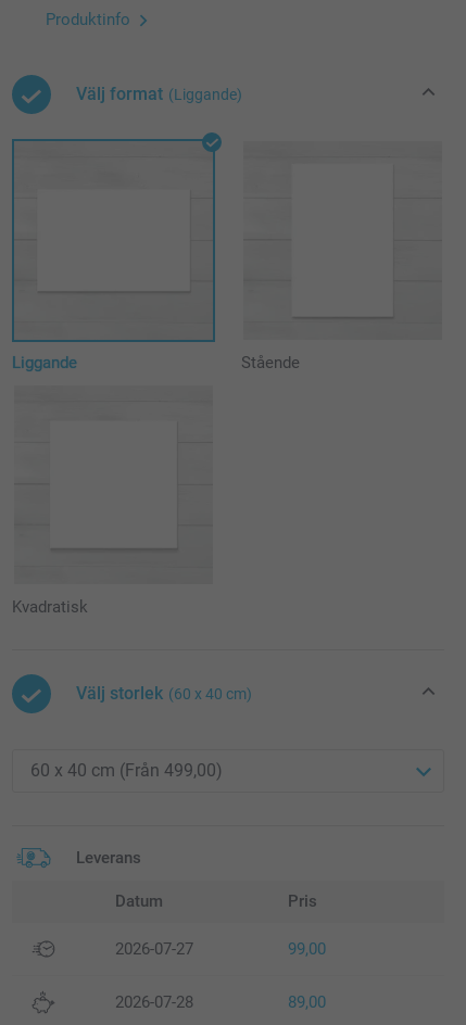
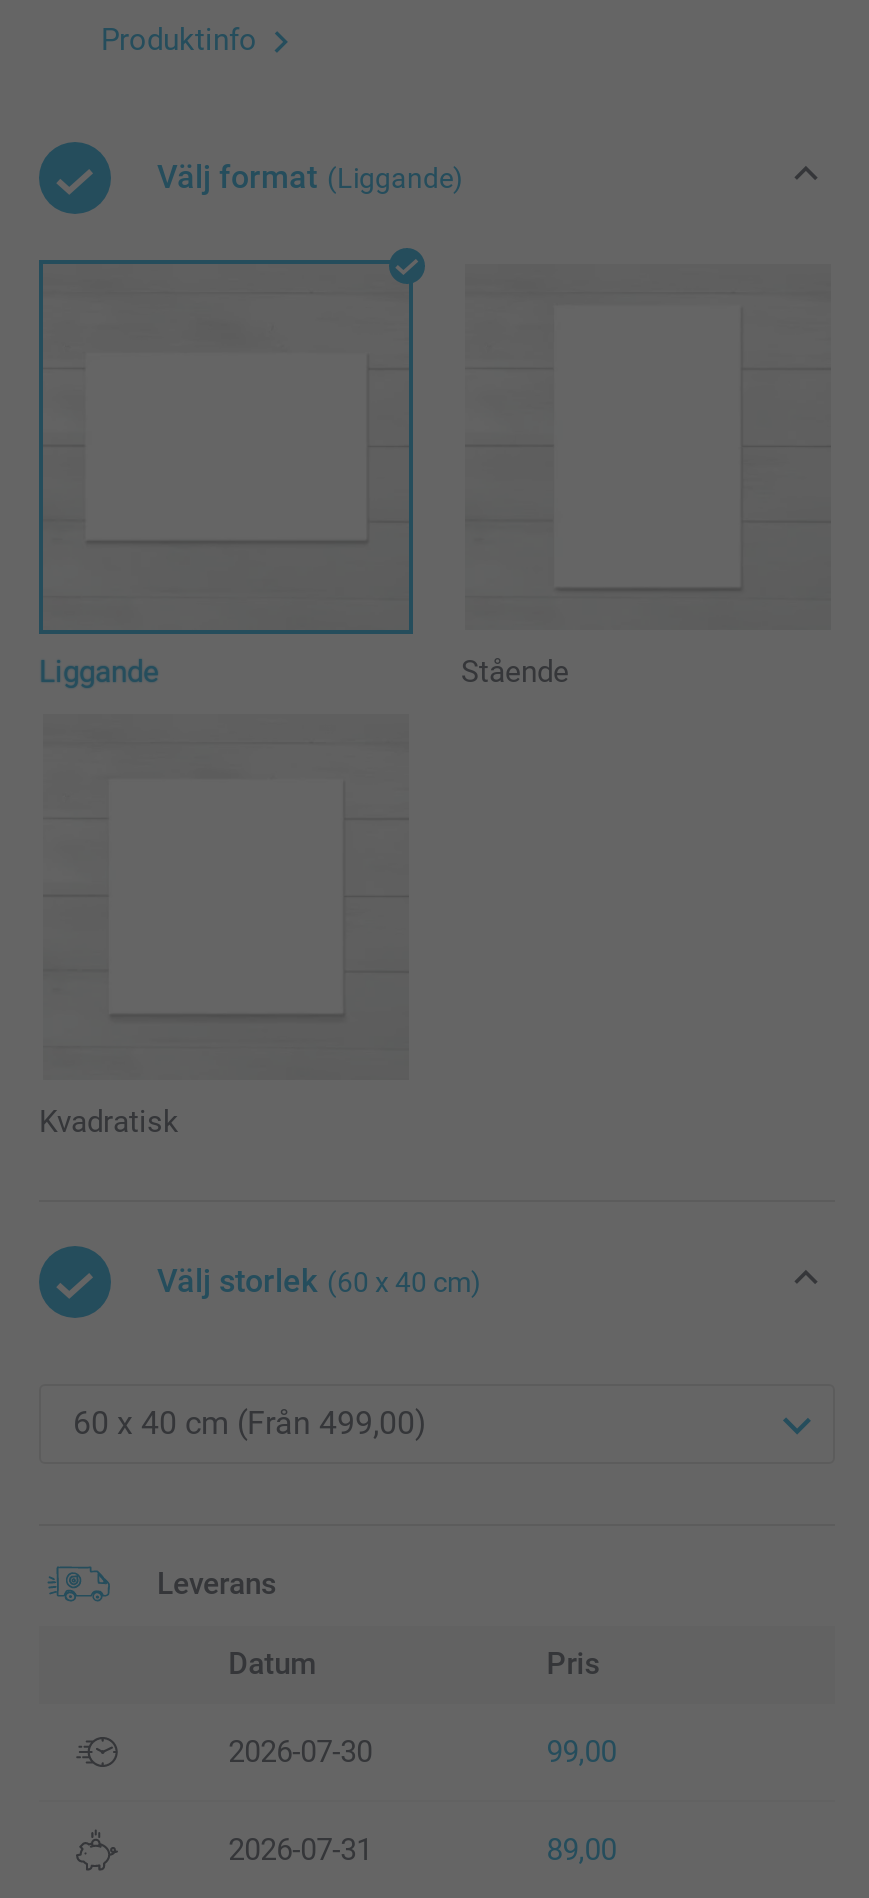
- 2026-07-27
+ 2026-07-30

- 2026-07-28
+ 2026-07-31
